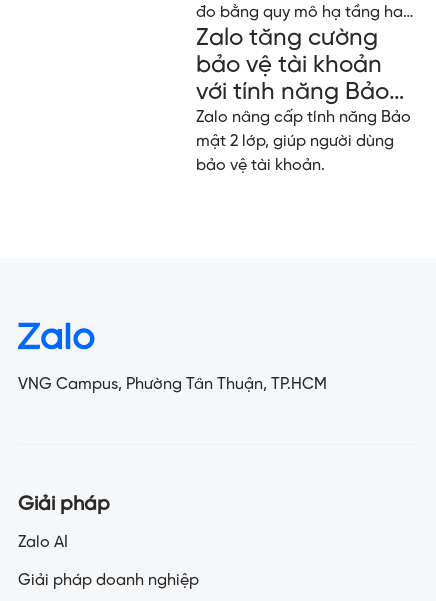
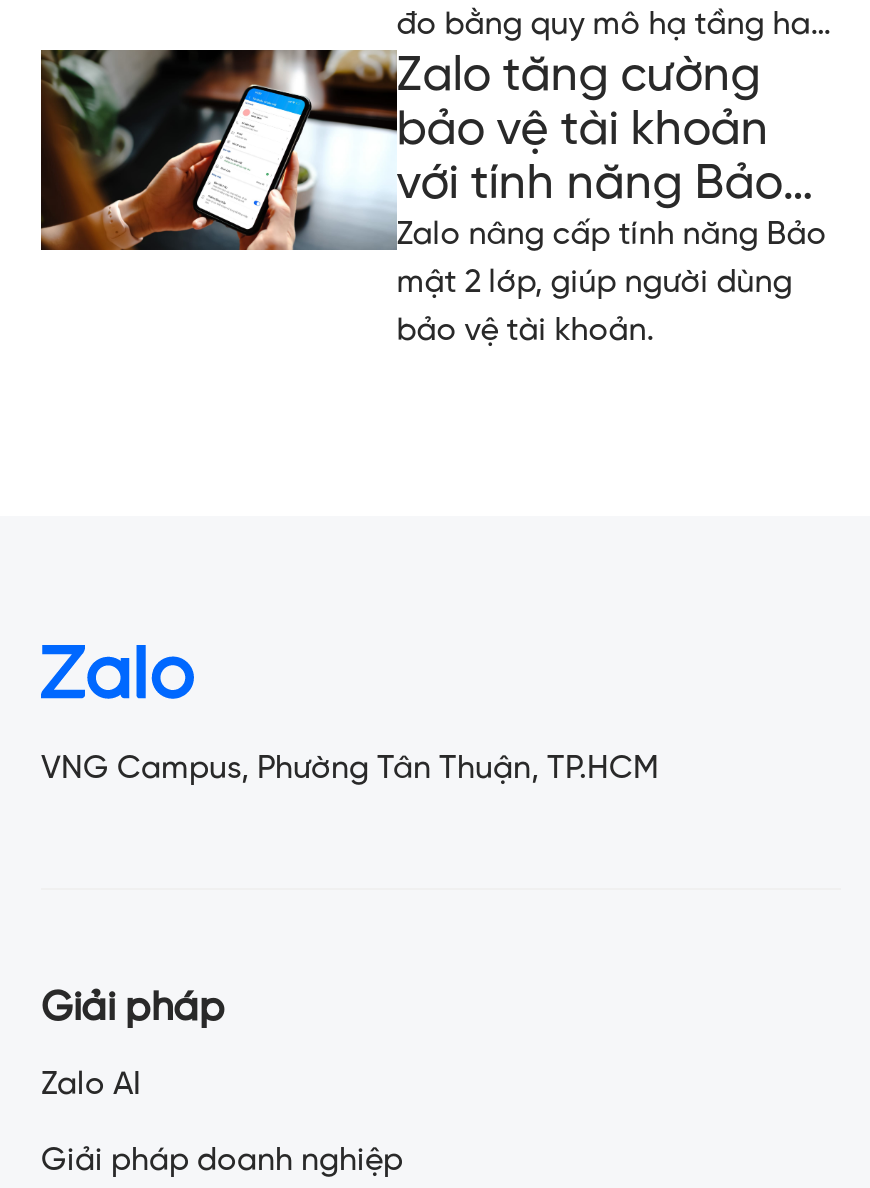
+ [image]
